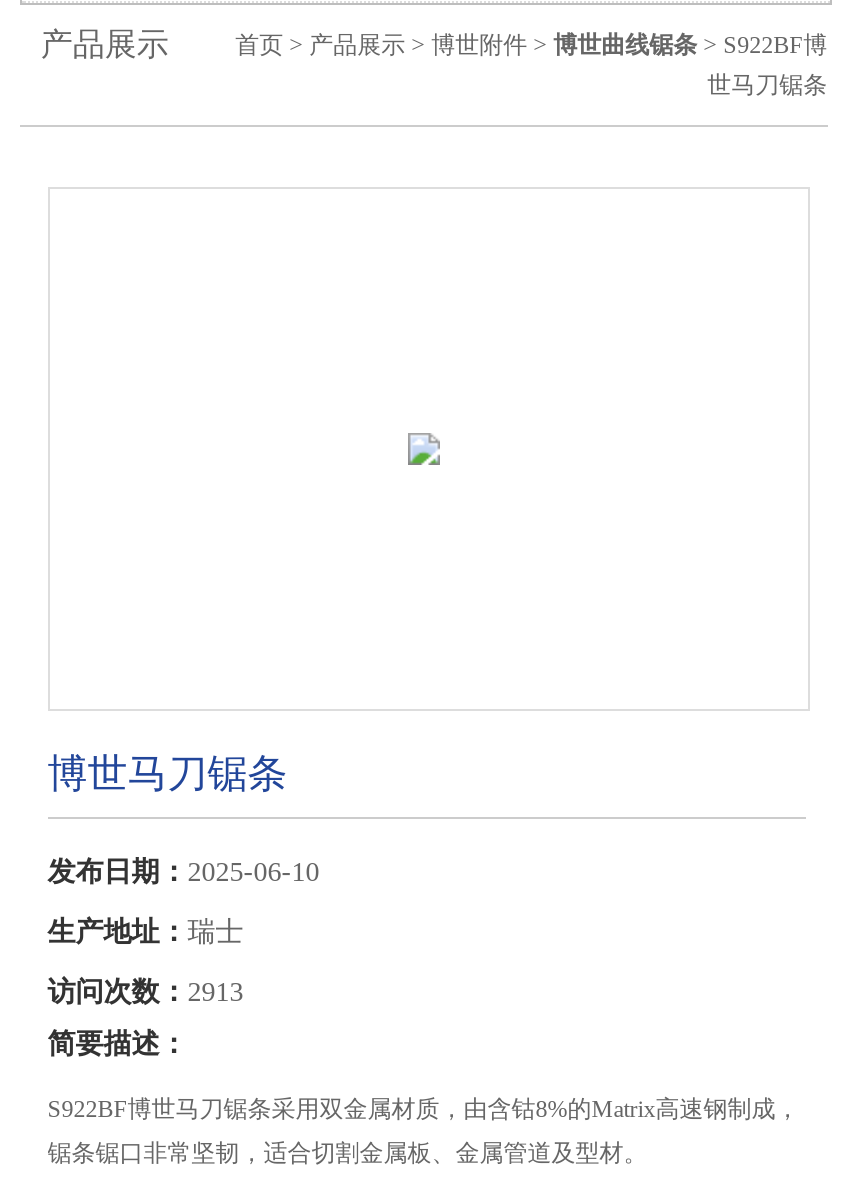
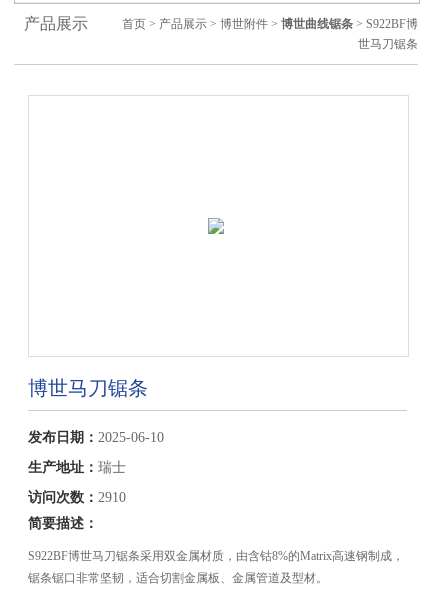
- 访问次数：2913
+ 访问次数：2910
